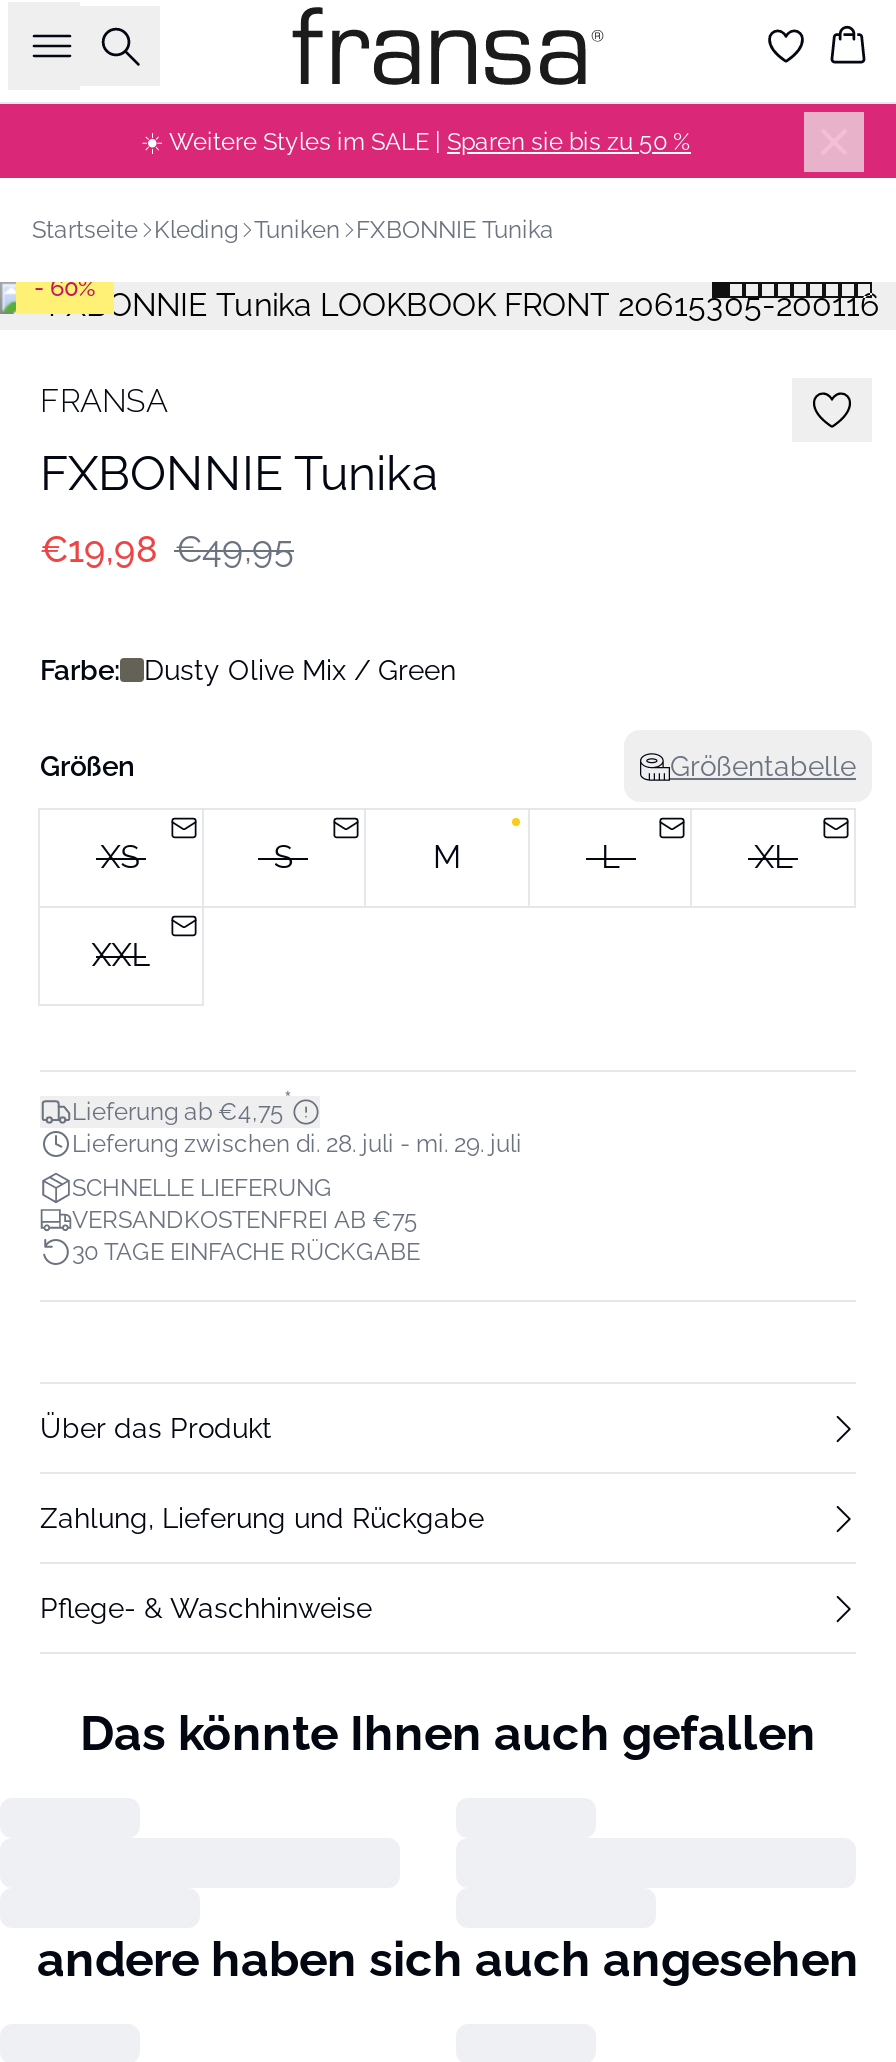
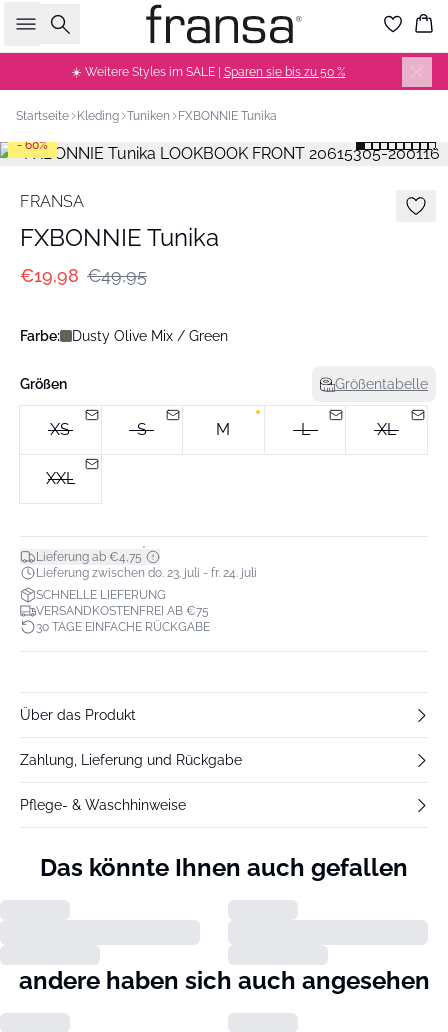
- Lieferung zwischen di. 28. juli - mi. 29. juli
+ Lieferung zwischen do. 23. juli - fr. 24. juli
